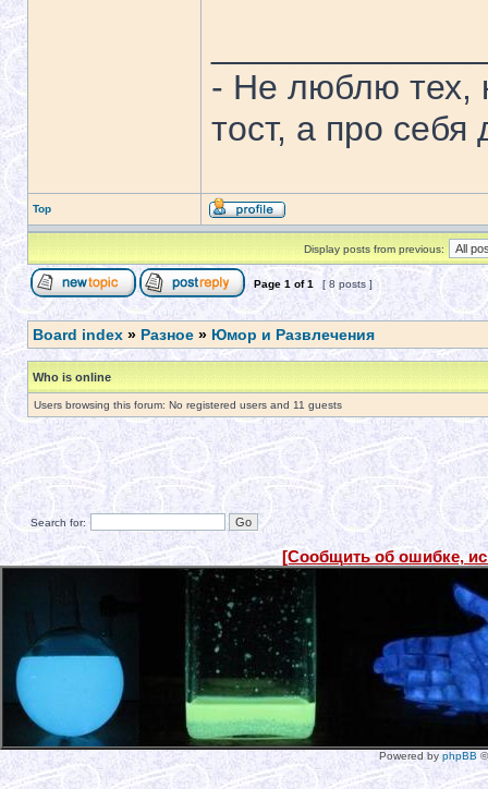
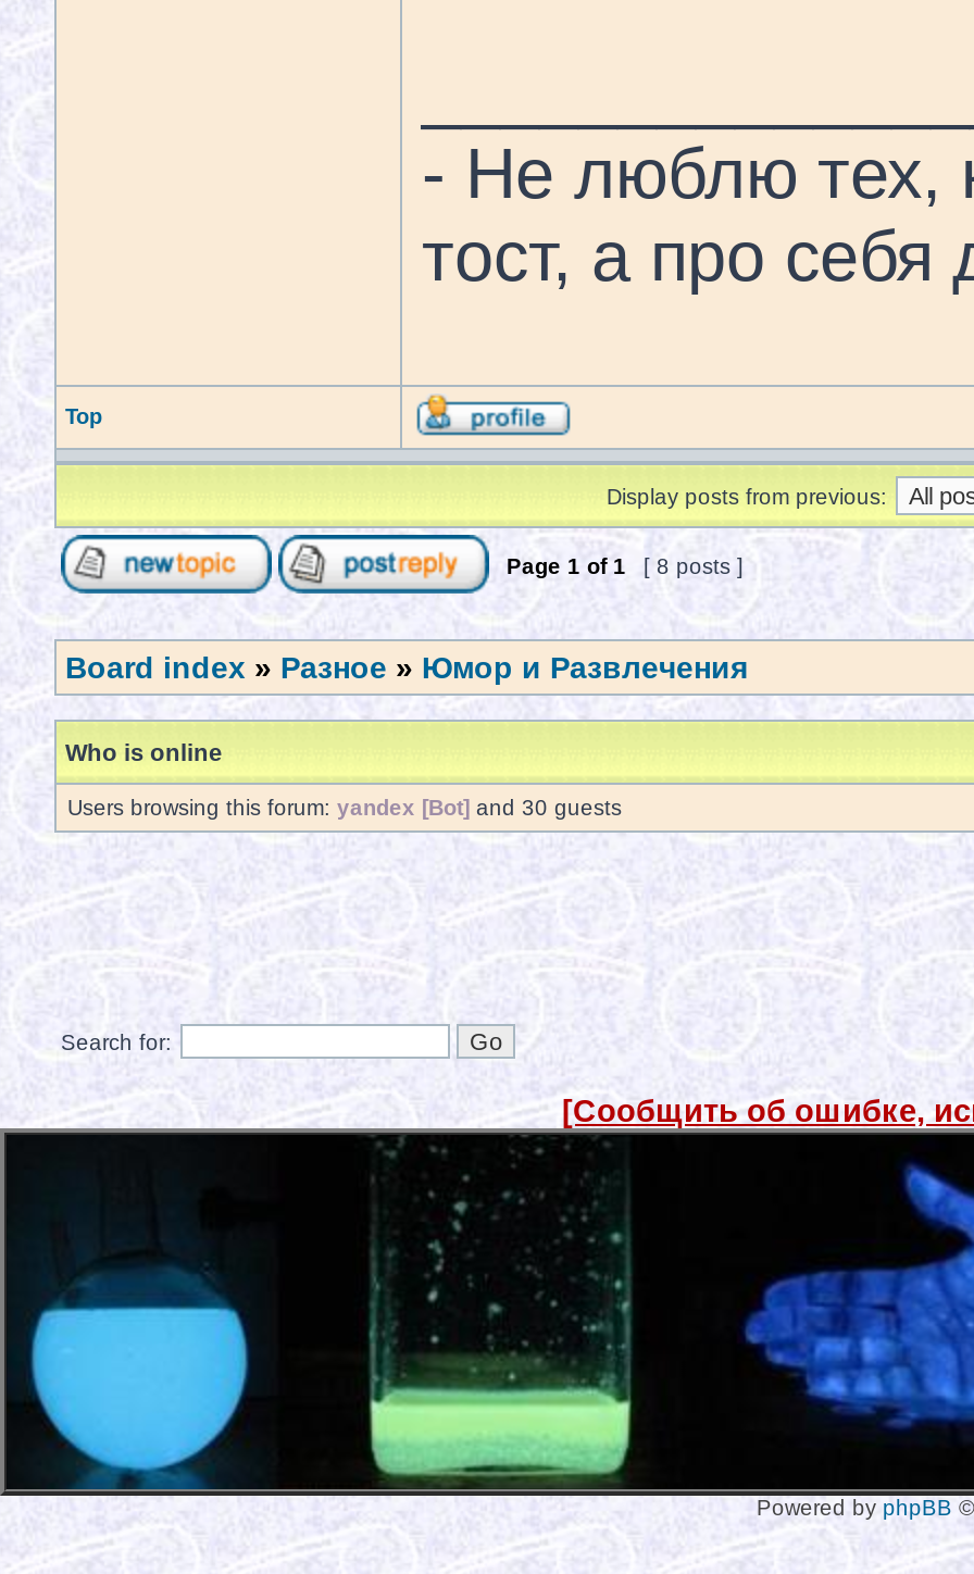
- Users browsing this forum: No registered users and 11 guests
+ Users browsing this forum: yandex [Bot] and 30 guests
